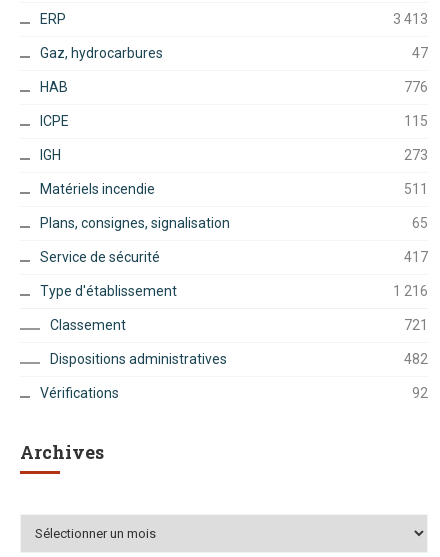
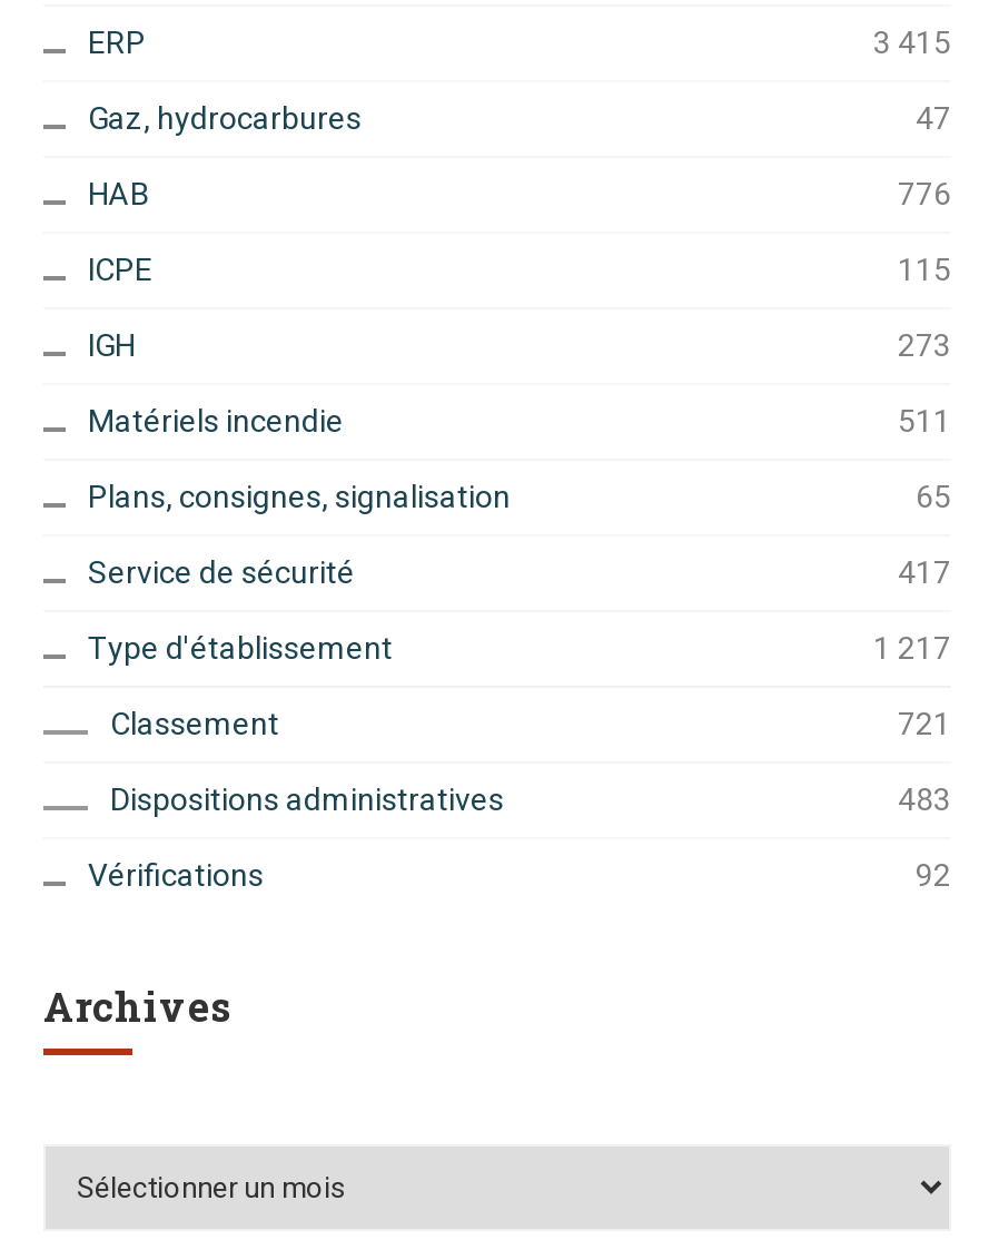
- 3 413
+ 3 415

- 1 216
+ 1 217

- 482
+ 483
